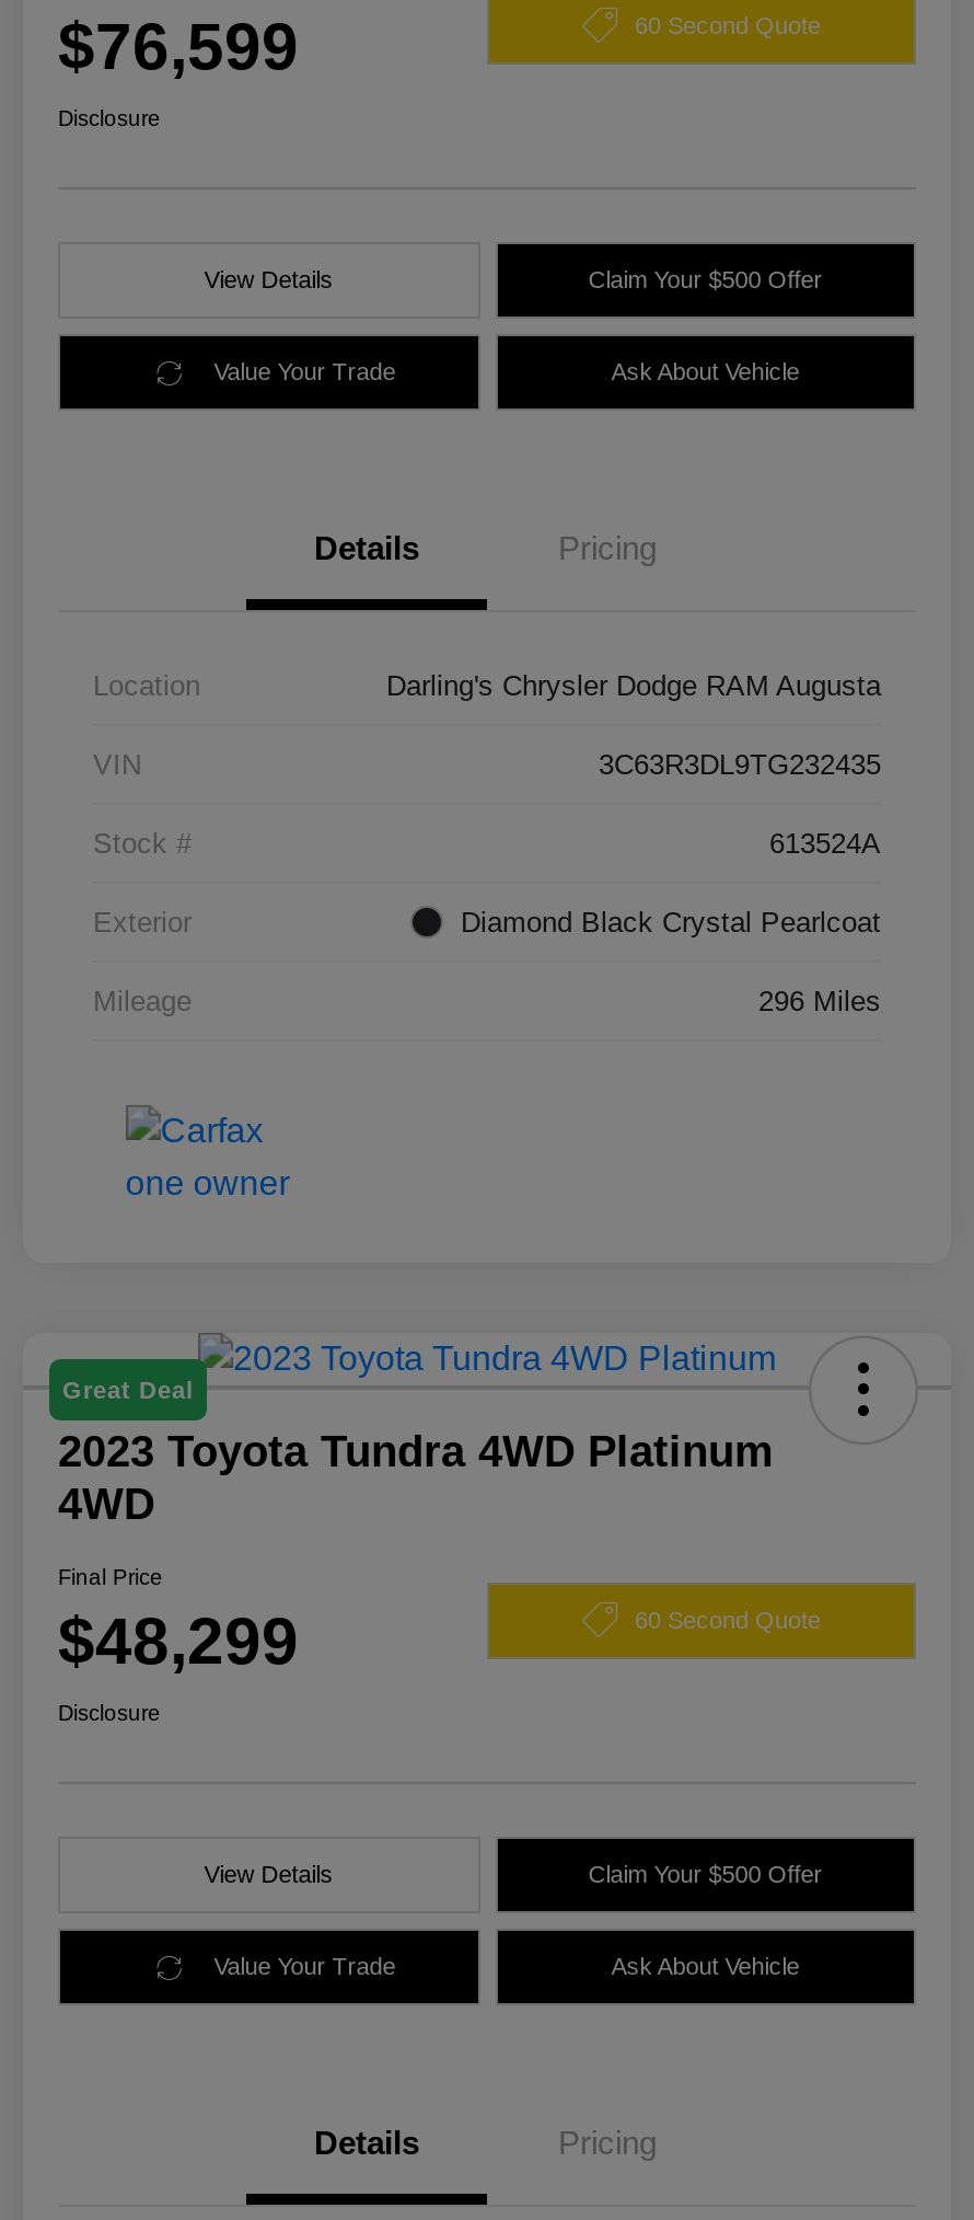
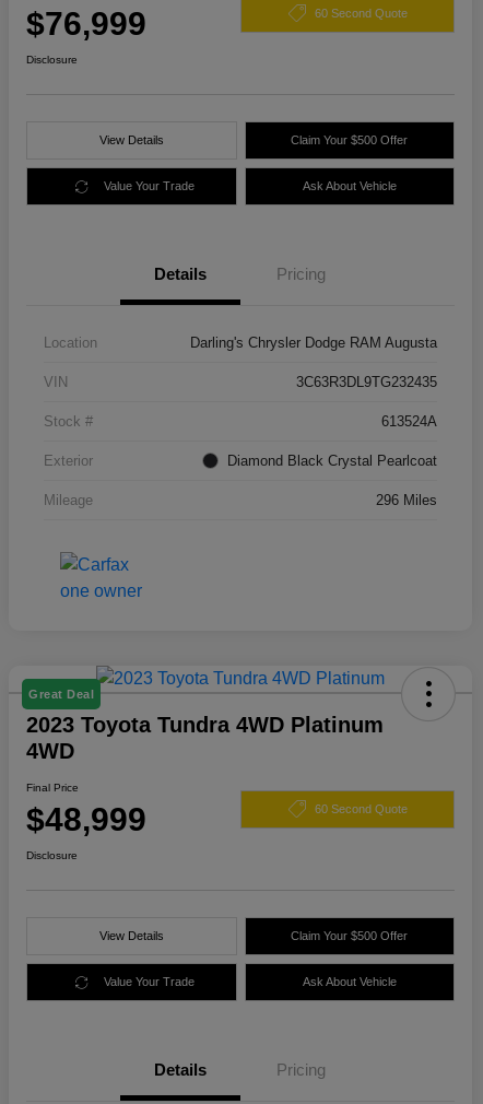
- $76,599
+ $76,999

- $48,299
+ $48,999
